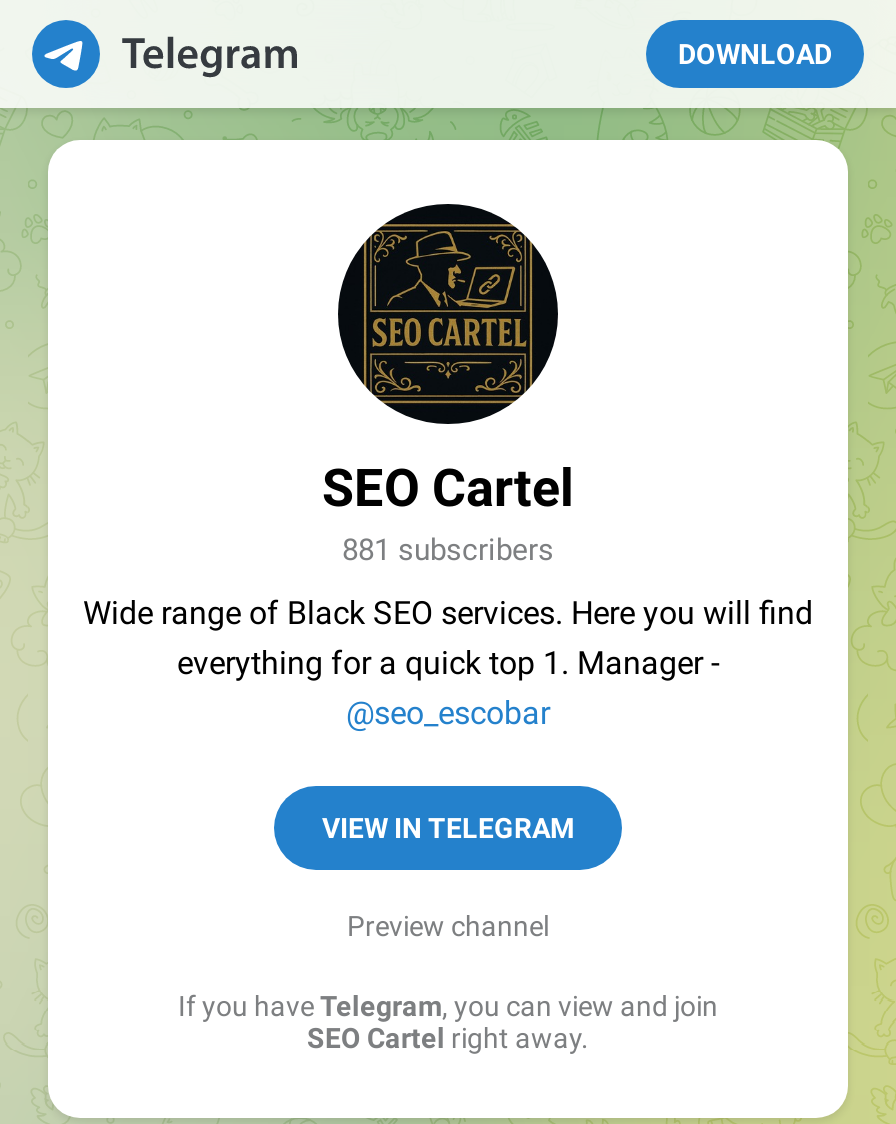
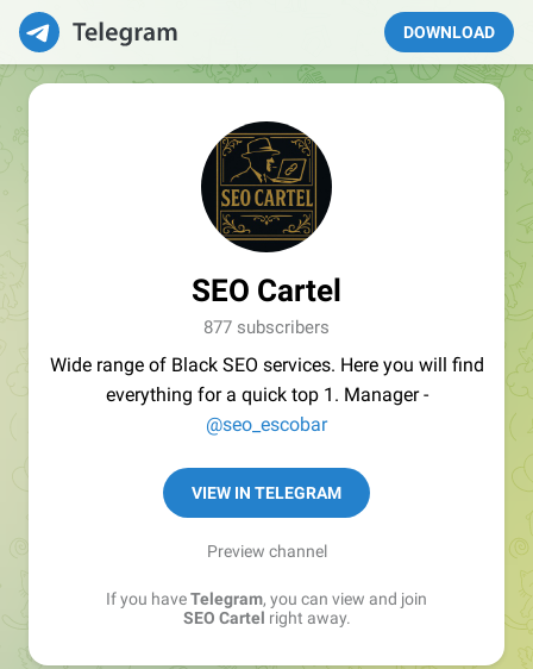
- 881 subscribers
+ 877 subscribers
